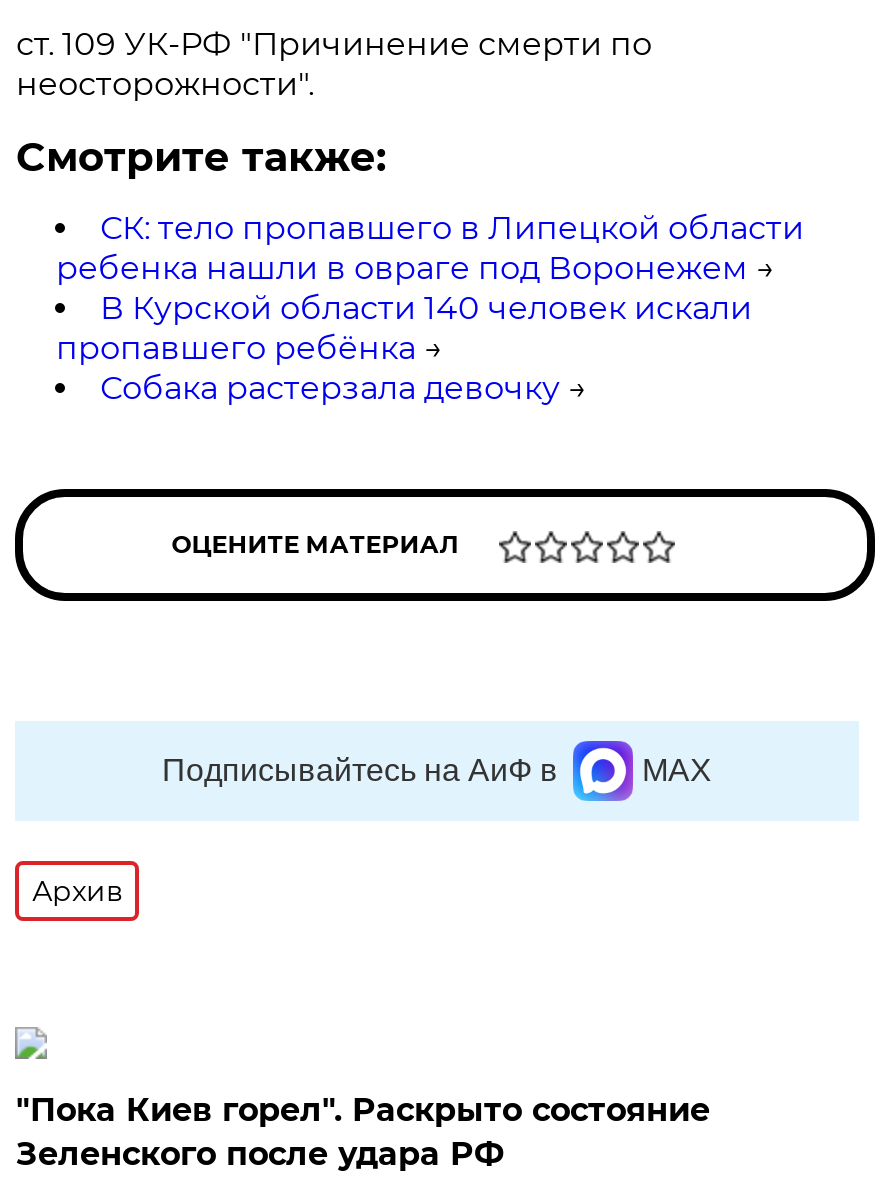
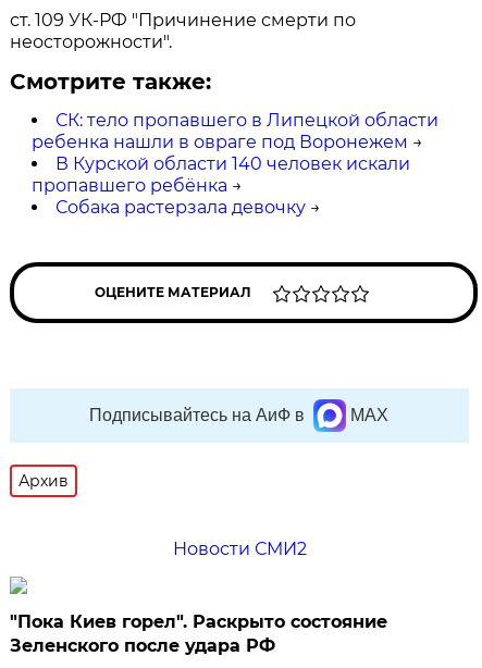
+ Новости СМИ2
